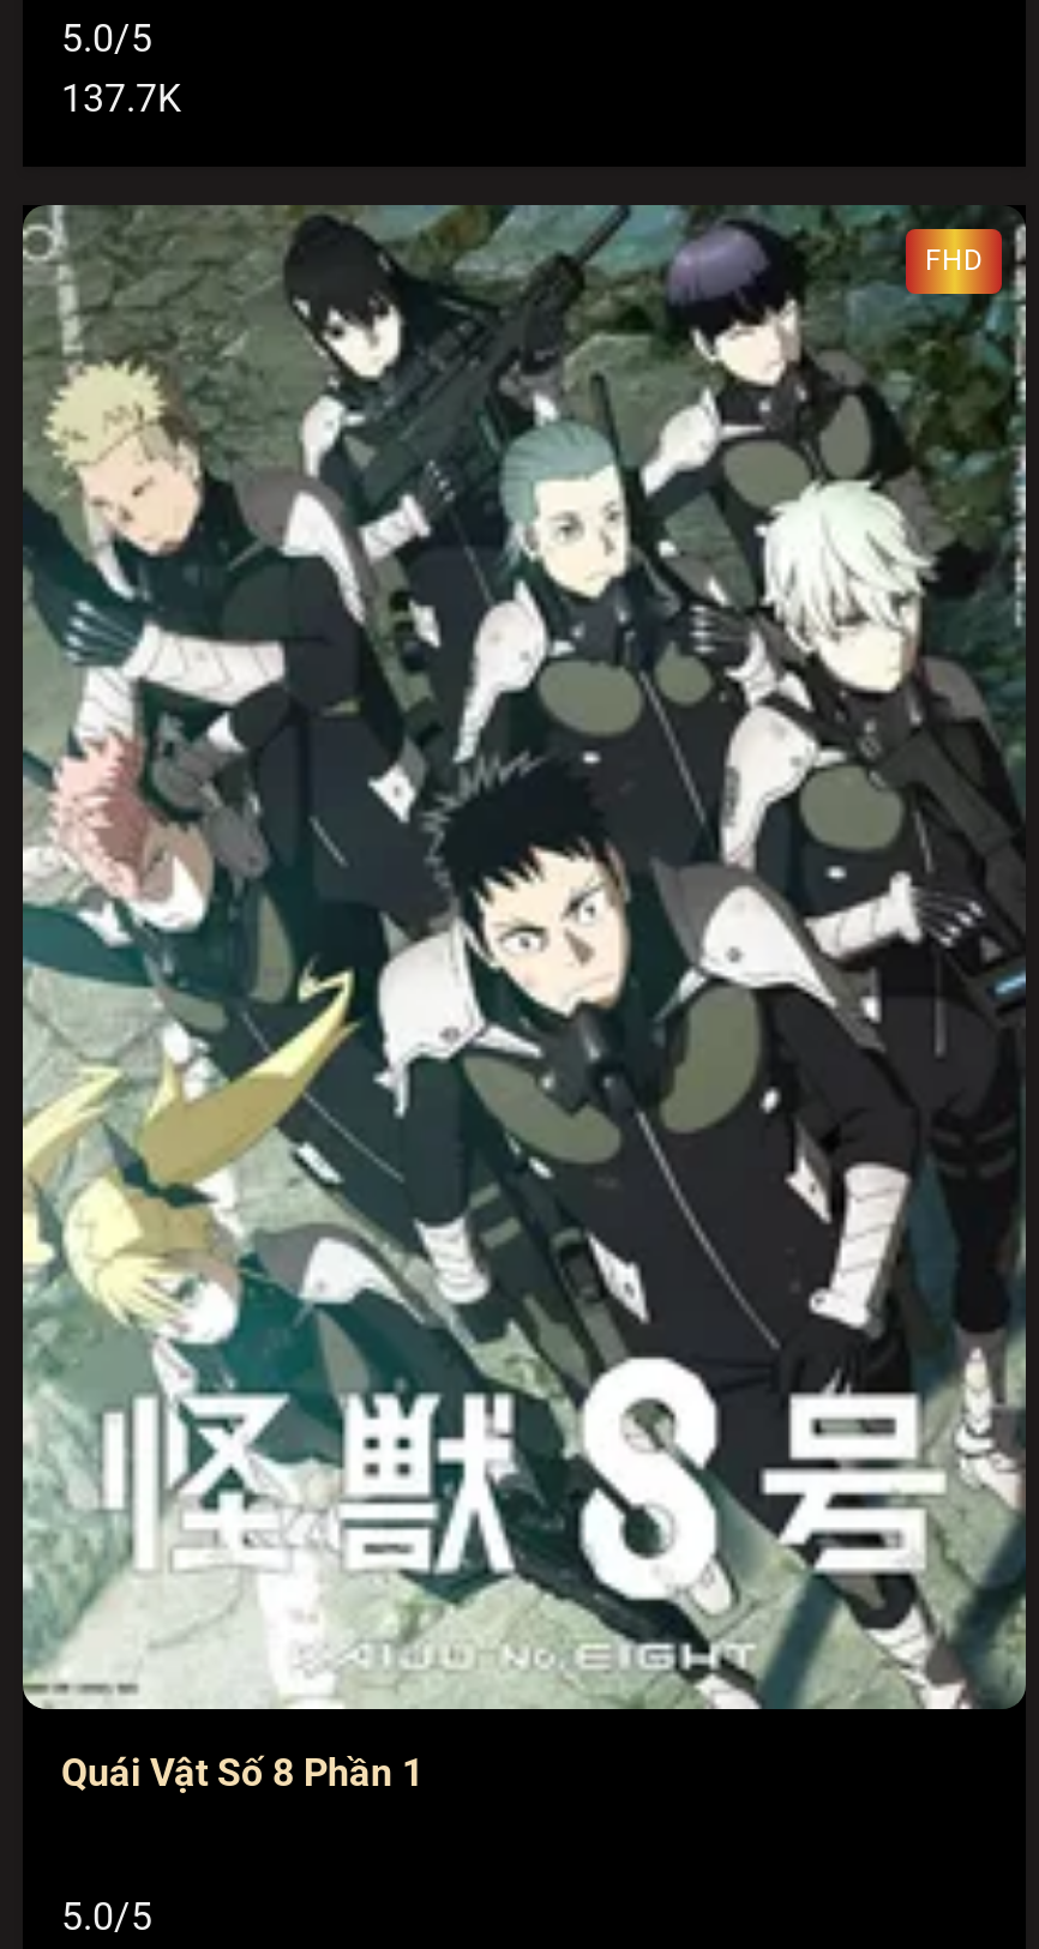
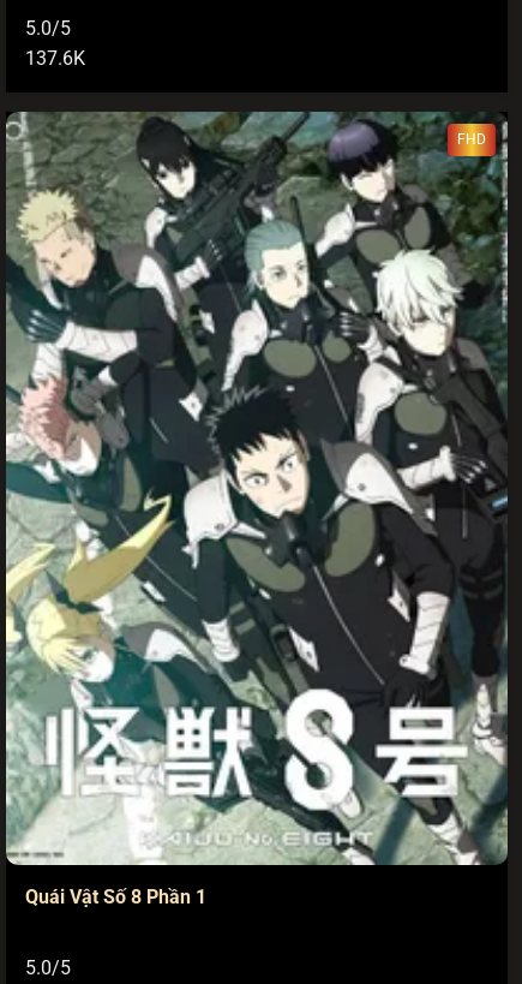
- 137.7K
+ 137.6K
